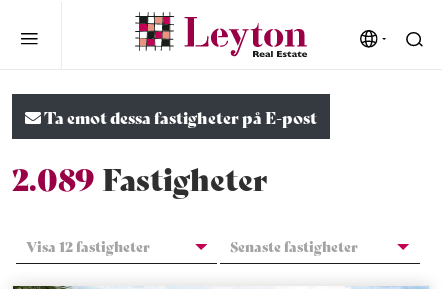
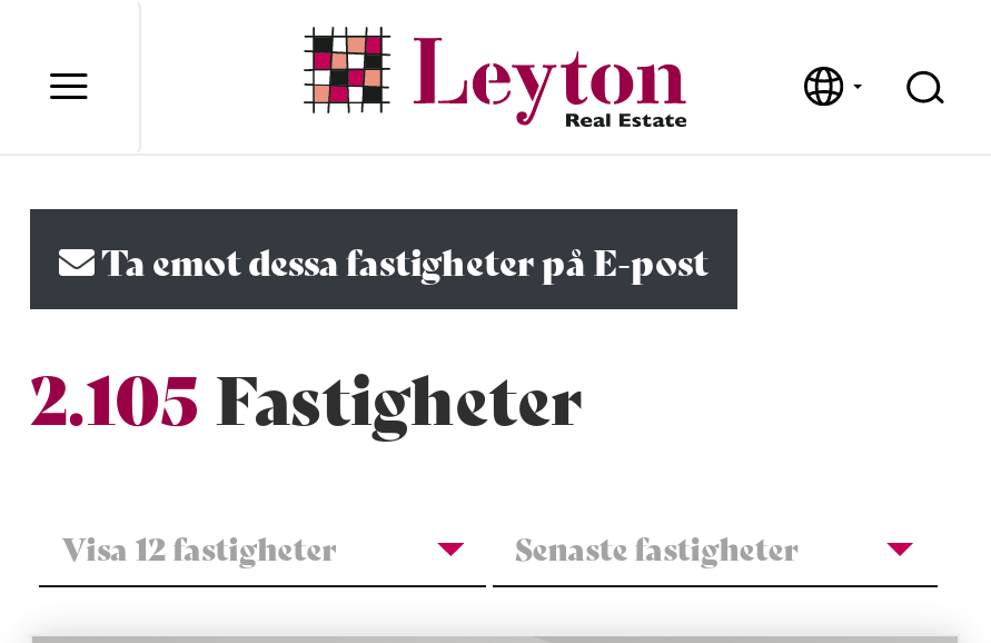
- 2.089 Fastigheter
+ 2.105 Fastigheter
